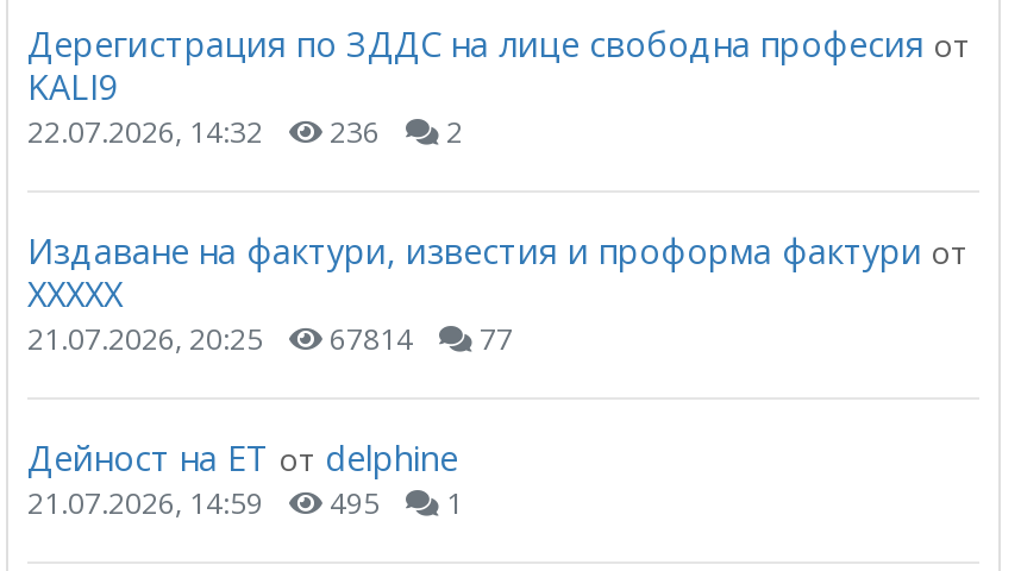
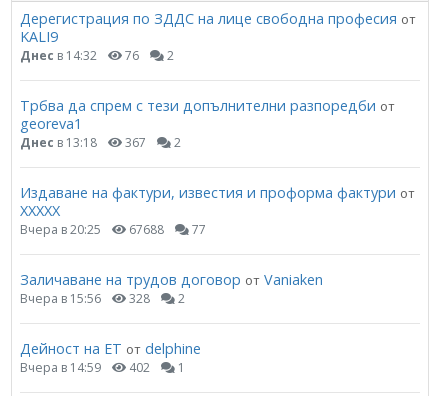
- 22.07.2026, 14:32
- 236
+ Днес в 14:32
+ 76
+ 2
+ Трбва да спрем с тези допълнителни разпоредби от
+ georeva1
+ Днес в 13:18
+ 367

- 21.07.2026, 20:25
- 67814
+ Вчера в 20:25
+ 67688

+ Заличаване на трудов договор от Vaniaken
+ Вчера в 15:56
+ 328
+ 2

- 21.07.2026, 14:59
- 495
+ Вчера в 14:59
+ 402
